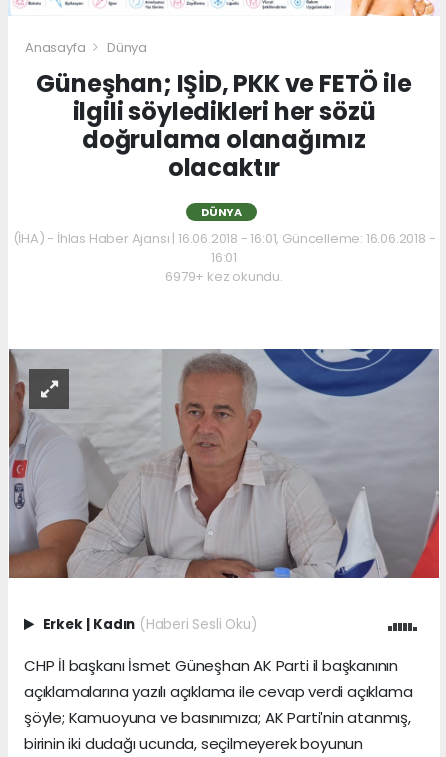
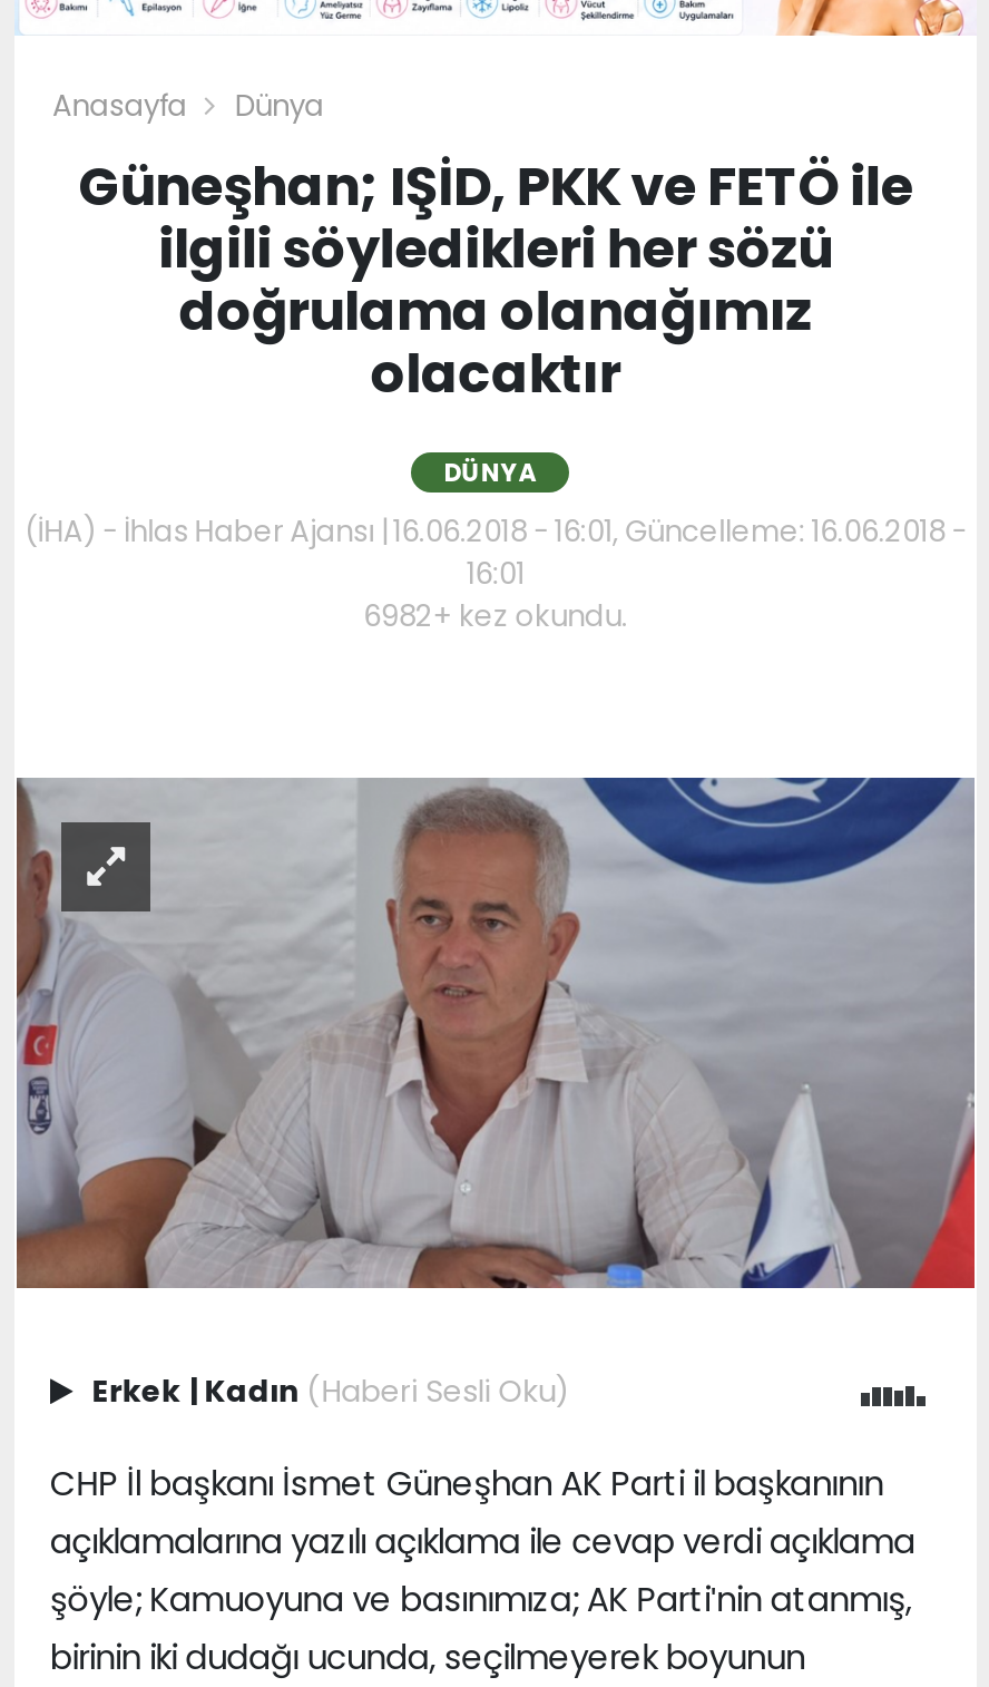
- 6979+ kez okundu.
+ 6982+ kez okundu.
